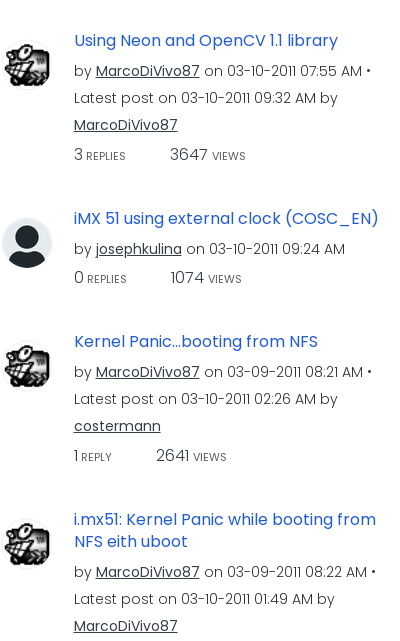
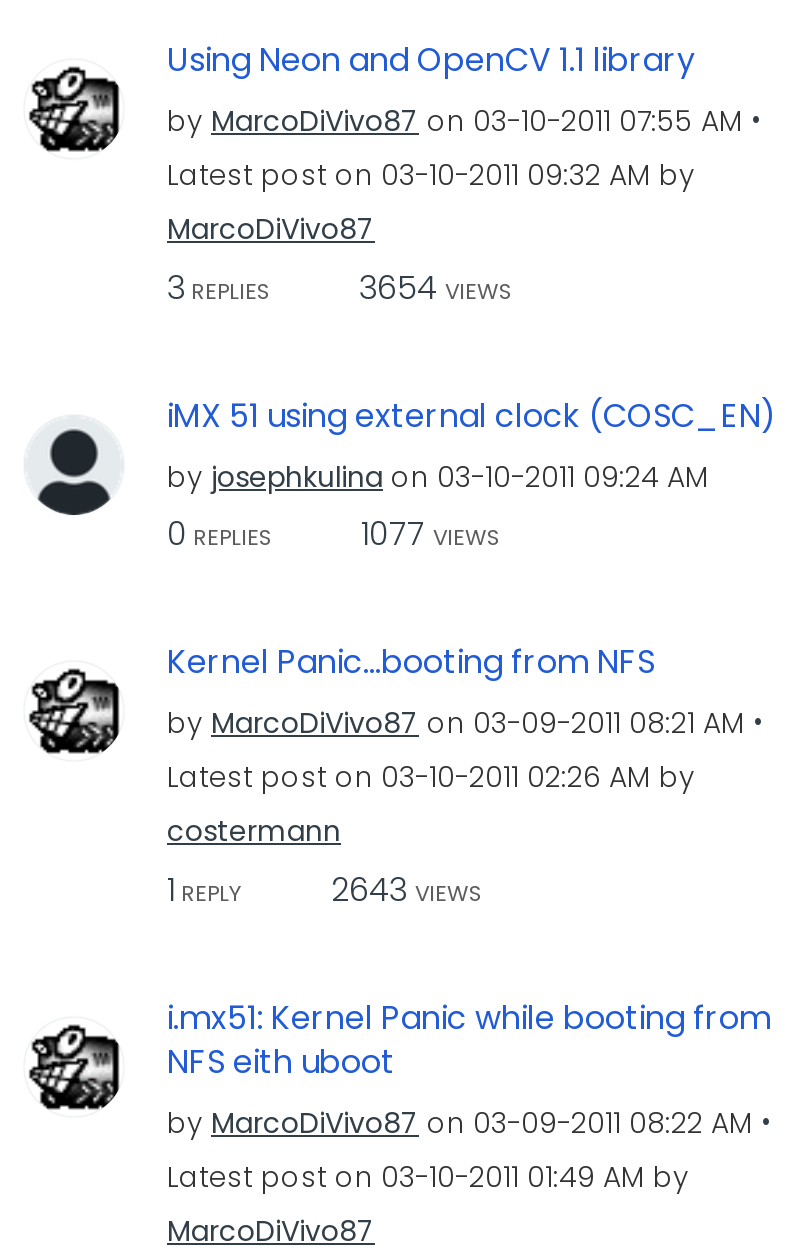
- 3 REPLIES 3647 VIEWS
+ 3 REPLIES 3654 VIEWS

- 1074 VIEWS
+ 1077 VIEWS

- 1 REPLY 2641 VIEWS
+ 1 REPLY 2643 VIEWS
